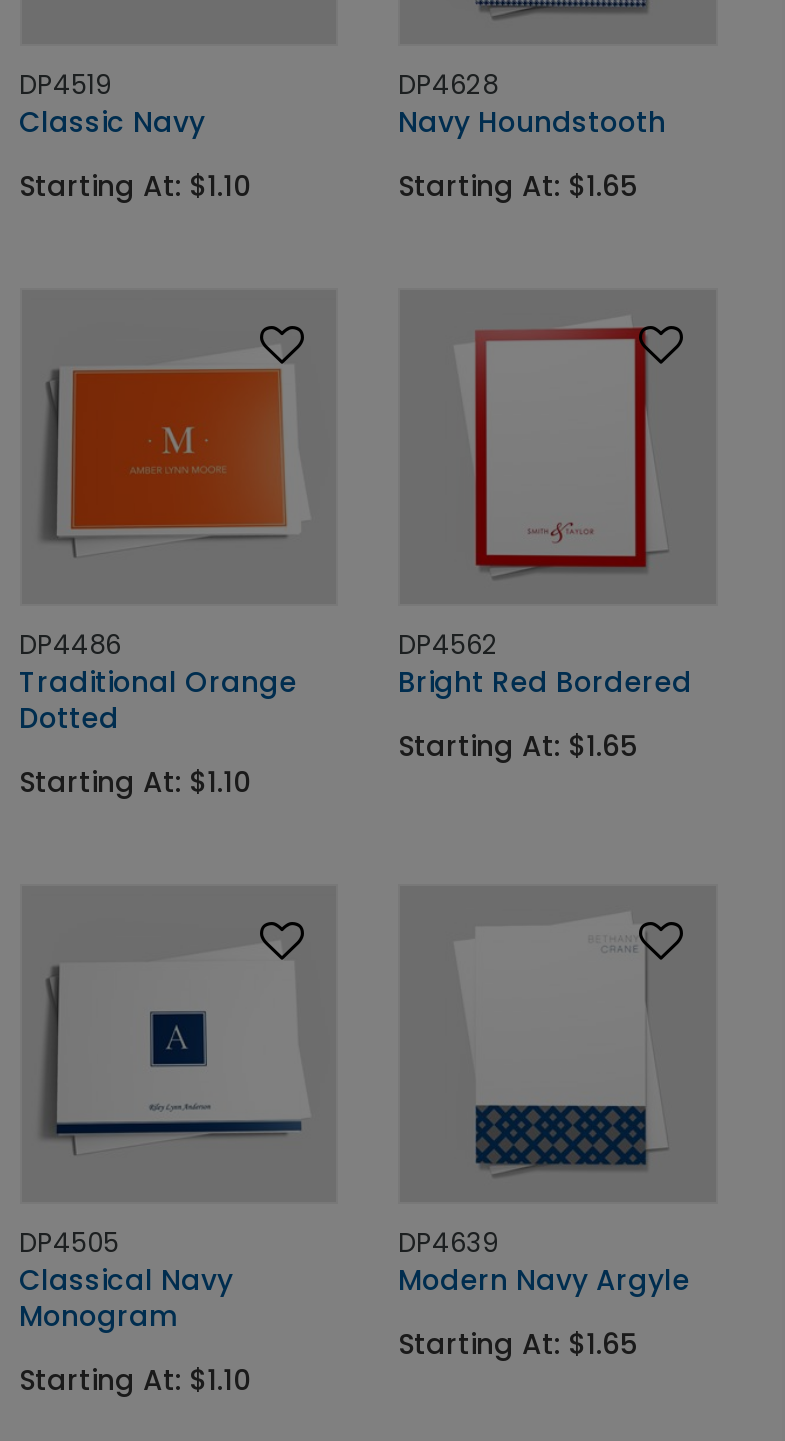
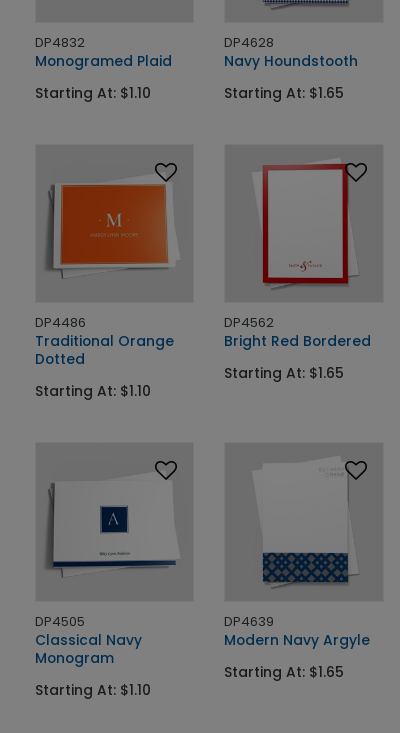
- DP4519
- Classic Navy
+ DP4832
+ Monogramed Plaid
